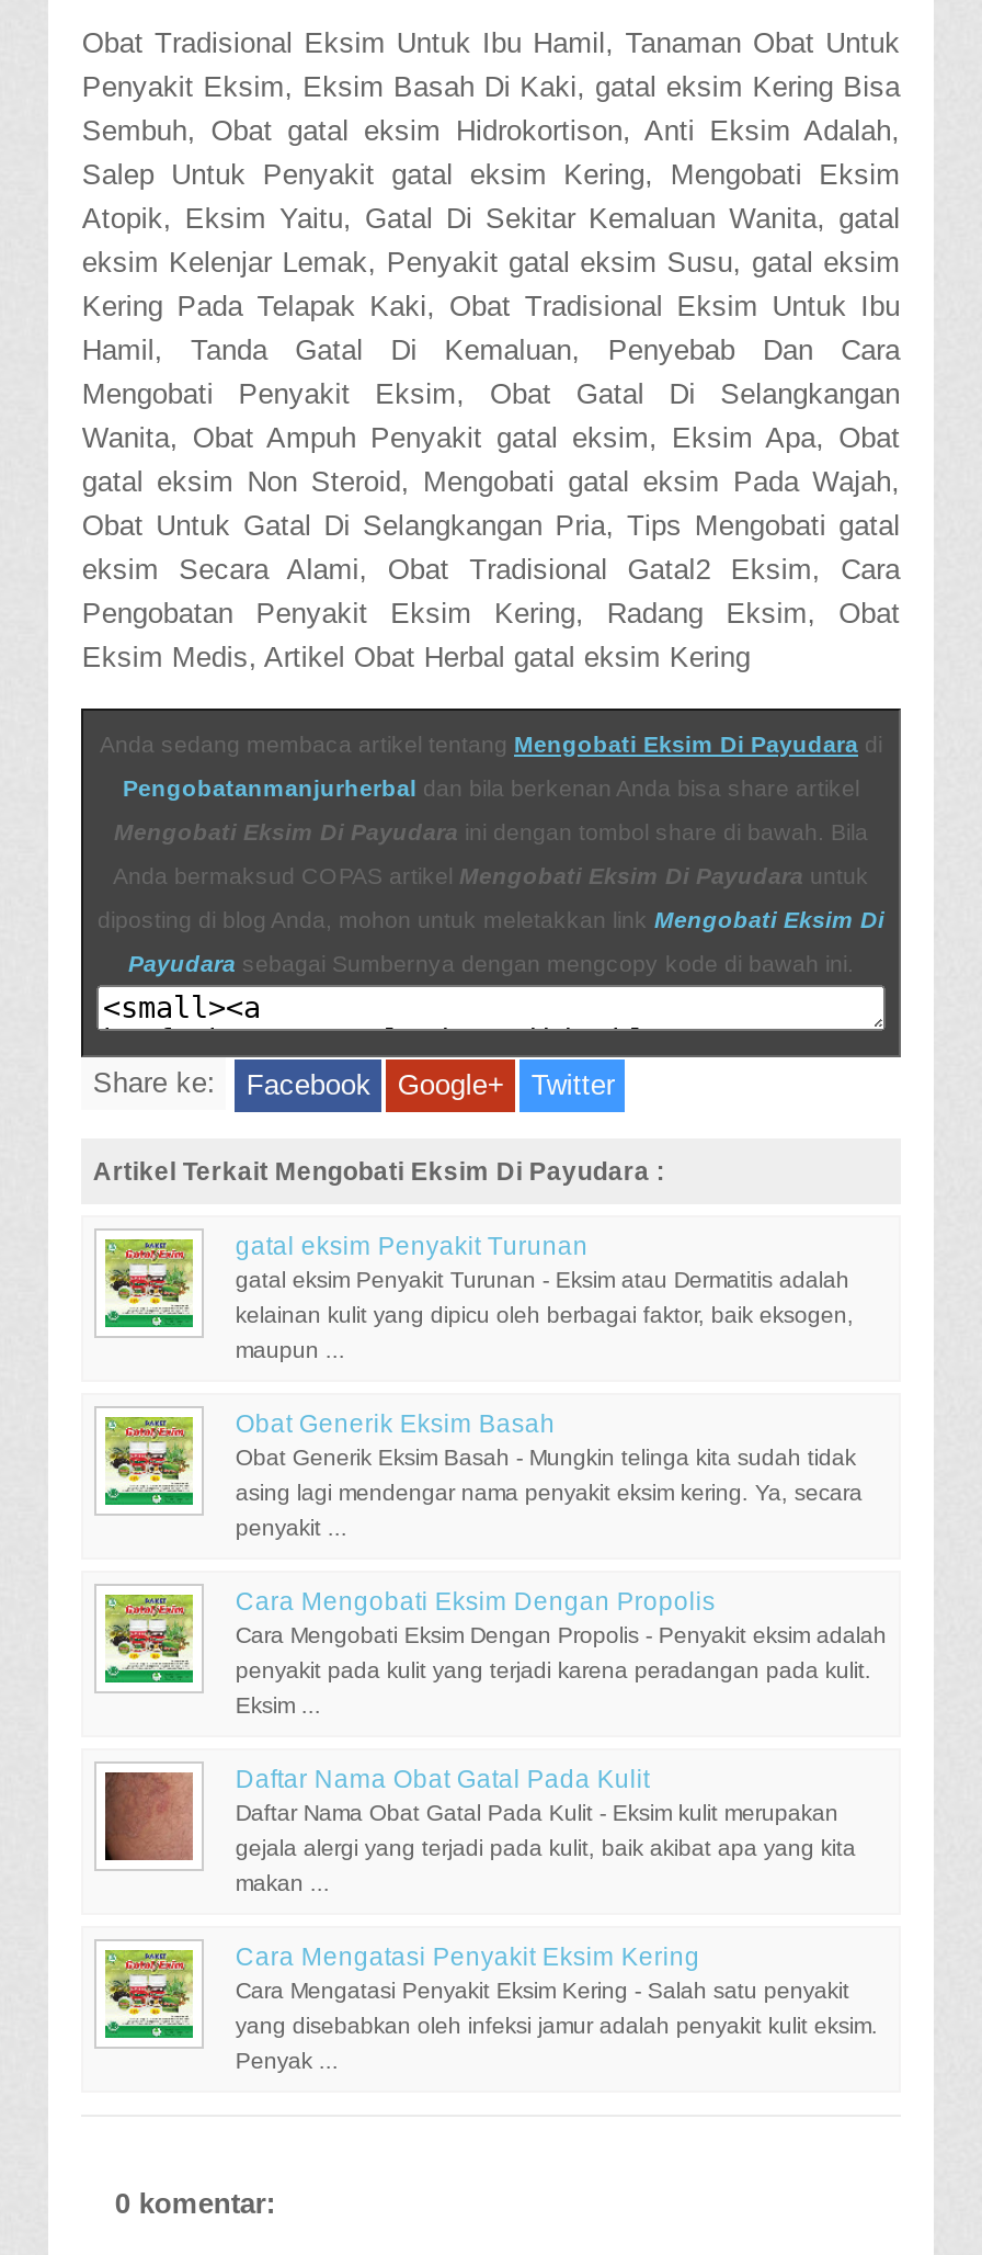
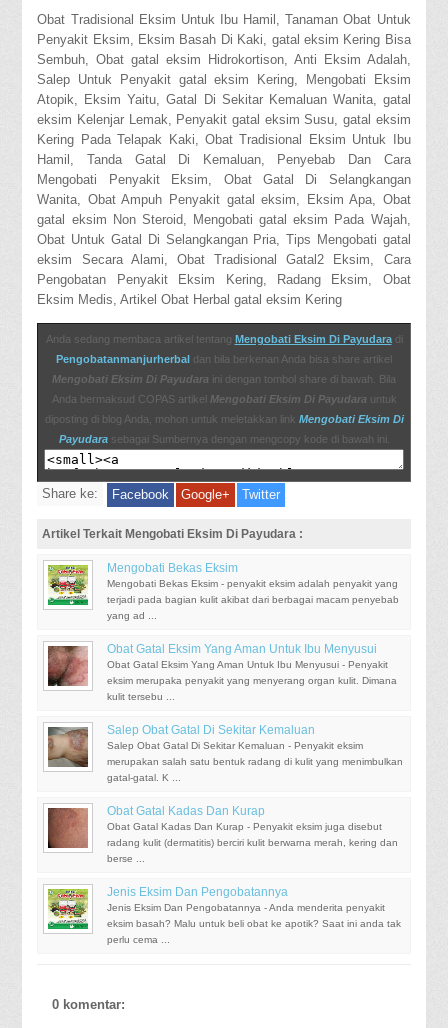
- gatal eksim Penyakit Turunan
- gatal eksim Penyakit Turunan - Eksim atau Dermatitis adalah
+ Mengobati Bekas Eksim
+ Mengobati Bekas Eksim - penyakit eksim adalah penyakit yang

- kelainan kulit yang dipicu oleh berbagai faktor, baik eksogen,
+ terjadi pada bagian kulit akibat dari berbagai macam penyebab

- maupun ...
+ yang ad ...

- [image]
- Obat Generik Eksim Basah
- Obat Generik Eksim Basah - Mungkin telinga kita sudah tidak
+ [image]
+ Obat Gatal Eksim Yang Aman Untuk Ibu Menyusui
+ Obat Gatal Eksim Yang Aman Untuk Ibu Menyusui - Penyakit

- asing lagi mendengar nama penyakit eksim kering. Ya, secara
+ eksim merupaka penyakit yang menyerang organ kulit. Dimana

- penyakit ...
+ kulit tersebu ...

- [image]
- Cara Mengobati Eksim Dengan Propolis
- Cara Mengobati Eksim Dengan Propolis - Penyakit eksim adalah
+ [image]
+ Salep Obat Gatal Di Sekitar Kemaluan
+ Salep Obat Gatal Di Sekitar Kemaluan - Penyakit eksim

- penyakit pada kulit yang terjadi karena peradangan pada kulit.
+ merupakan salah satu bentuk radang di kulit yang menimbulkan

- Eksim ...
+ gatal-gatal. K ...

- Daftar Nama Obat Gatal Pada Kulit
- Daftar Nama Obat Gatal Pada Kulit - Eksim kulit merupakan
+ Obat Gatal Kadas Dan Kurap
+ Obat Gatal Kadas Dan Kurap - Penyakit eksim juga disebut

- gejala alergi yang terjadi pada kulit, baik akibat apa yang kita
+ radang kulit (dermatitis) berciri kulit berwarna merah, kering dan

- makan ...
+ berse ...

- Cara Mengatasi Penyakit Eksim Kering
- Cara Mengatasi Penyakit Eksim Kering - Salah satu penyakit
+ Jenis Eksim Dan Pengobatannya
+ Jenis Eksim Dan Pengobatannya - Anda menderita penyakit

- yang disebabkan oleh infeksi jamur adalah penyakit kulit eksim.
+ eksim basah? Malu untuk beli obat ke apotik? Saat ini anda tak

- Penyak ...
+ perlu cema ...
